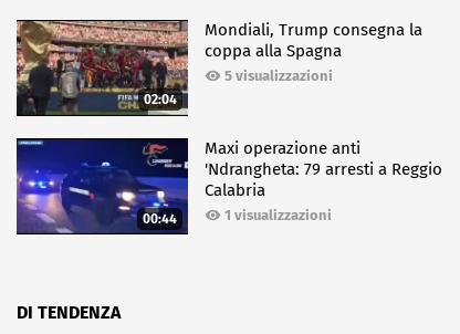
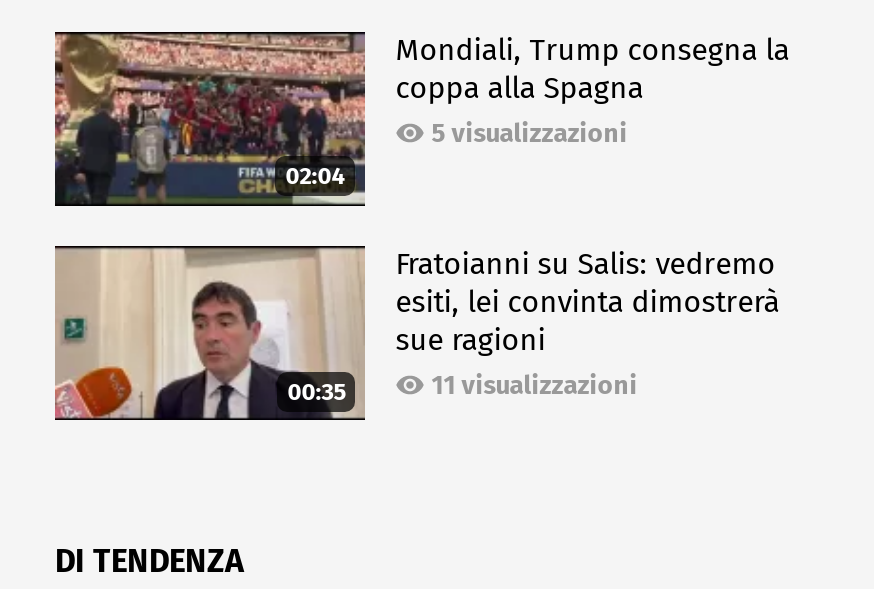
- [image]
- 00:44
+ [image]
+ 00:35

- Maxi operazione anti
- 'Ndrangheta: 79 arresti a Reggio
- Calabria
- 1 visualizzazioni
+ Fratoianni su Salis: vedremo
+ esiti, lei convinta dimostrerà
+ sue ragioni
+ 11 visualizzazioni
